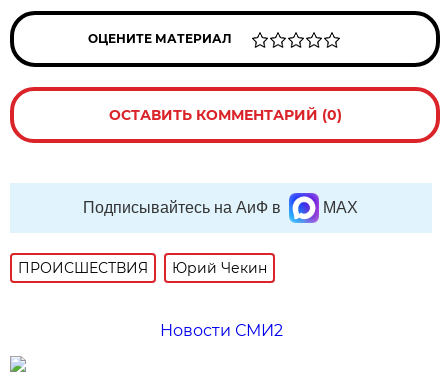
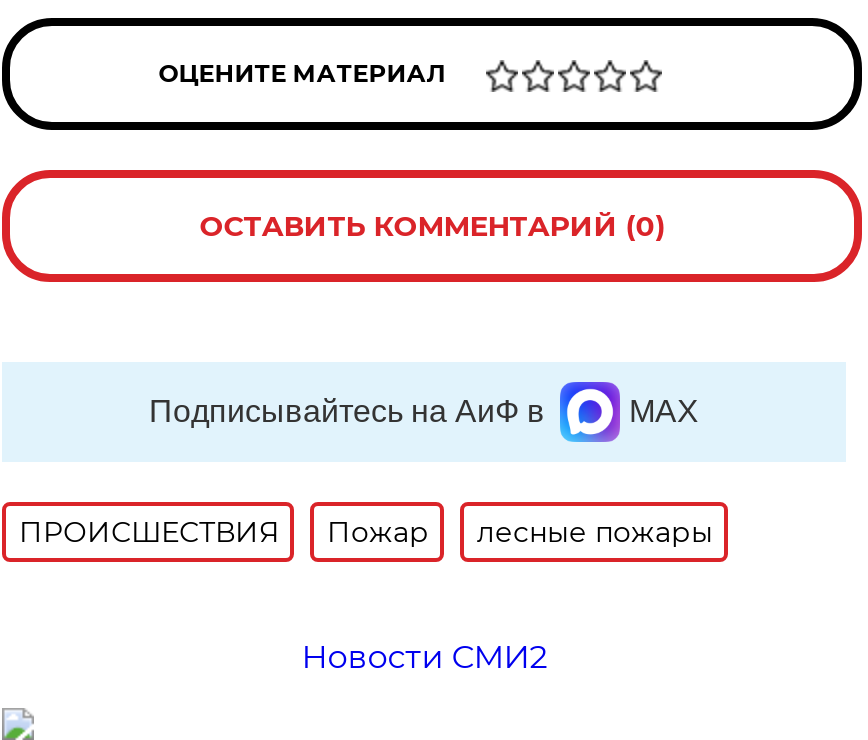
- Юрий Чекин
+ Пожар
+ лесные пожары
